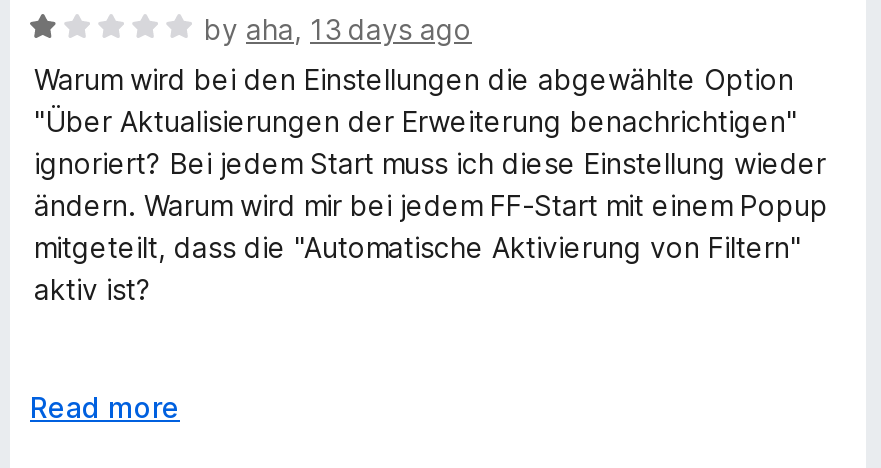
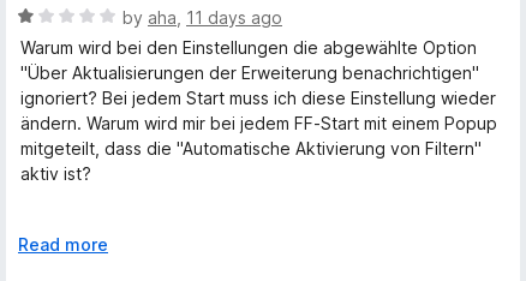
- by aha, 13 days ago
+ by aha, 11 days ago
